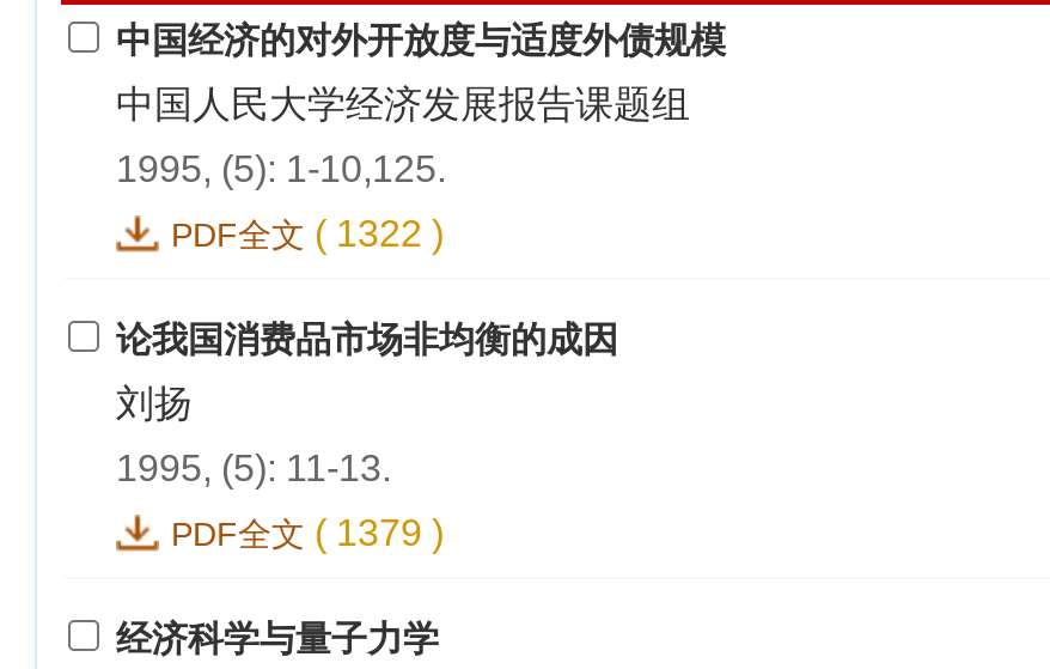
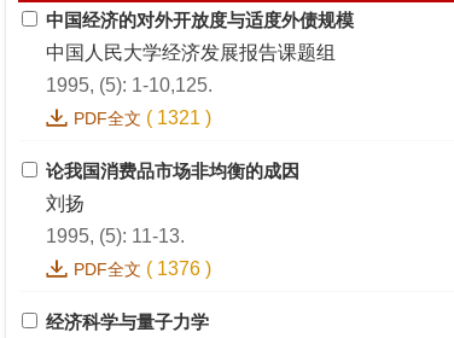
- PDF全文(1322)
+ PDF全文(1321)

- PDF全文(1379)
+ PDF全文(1376)
